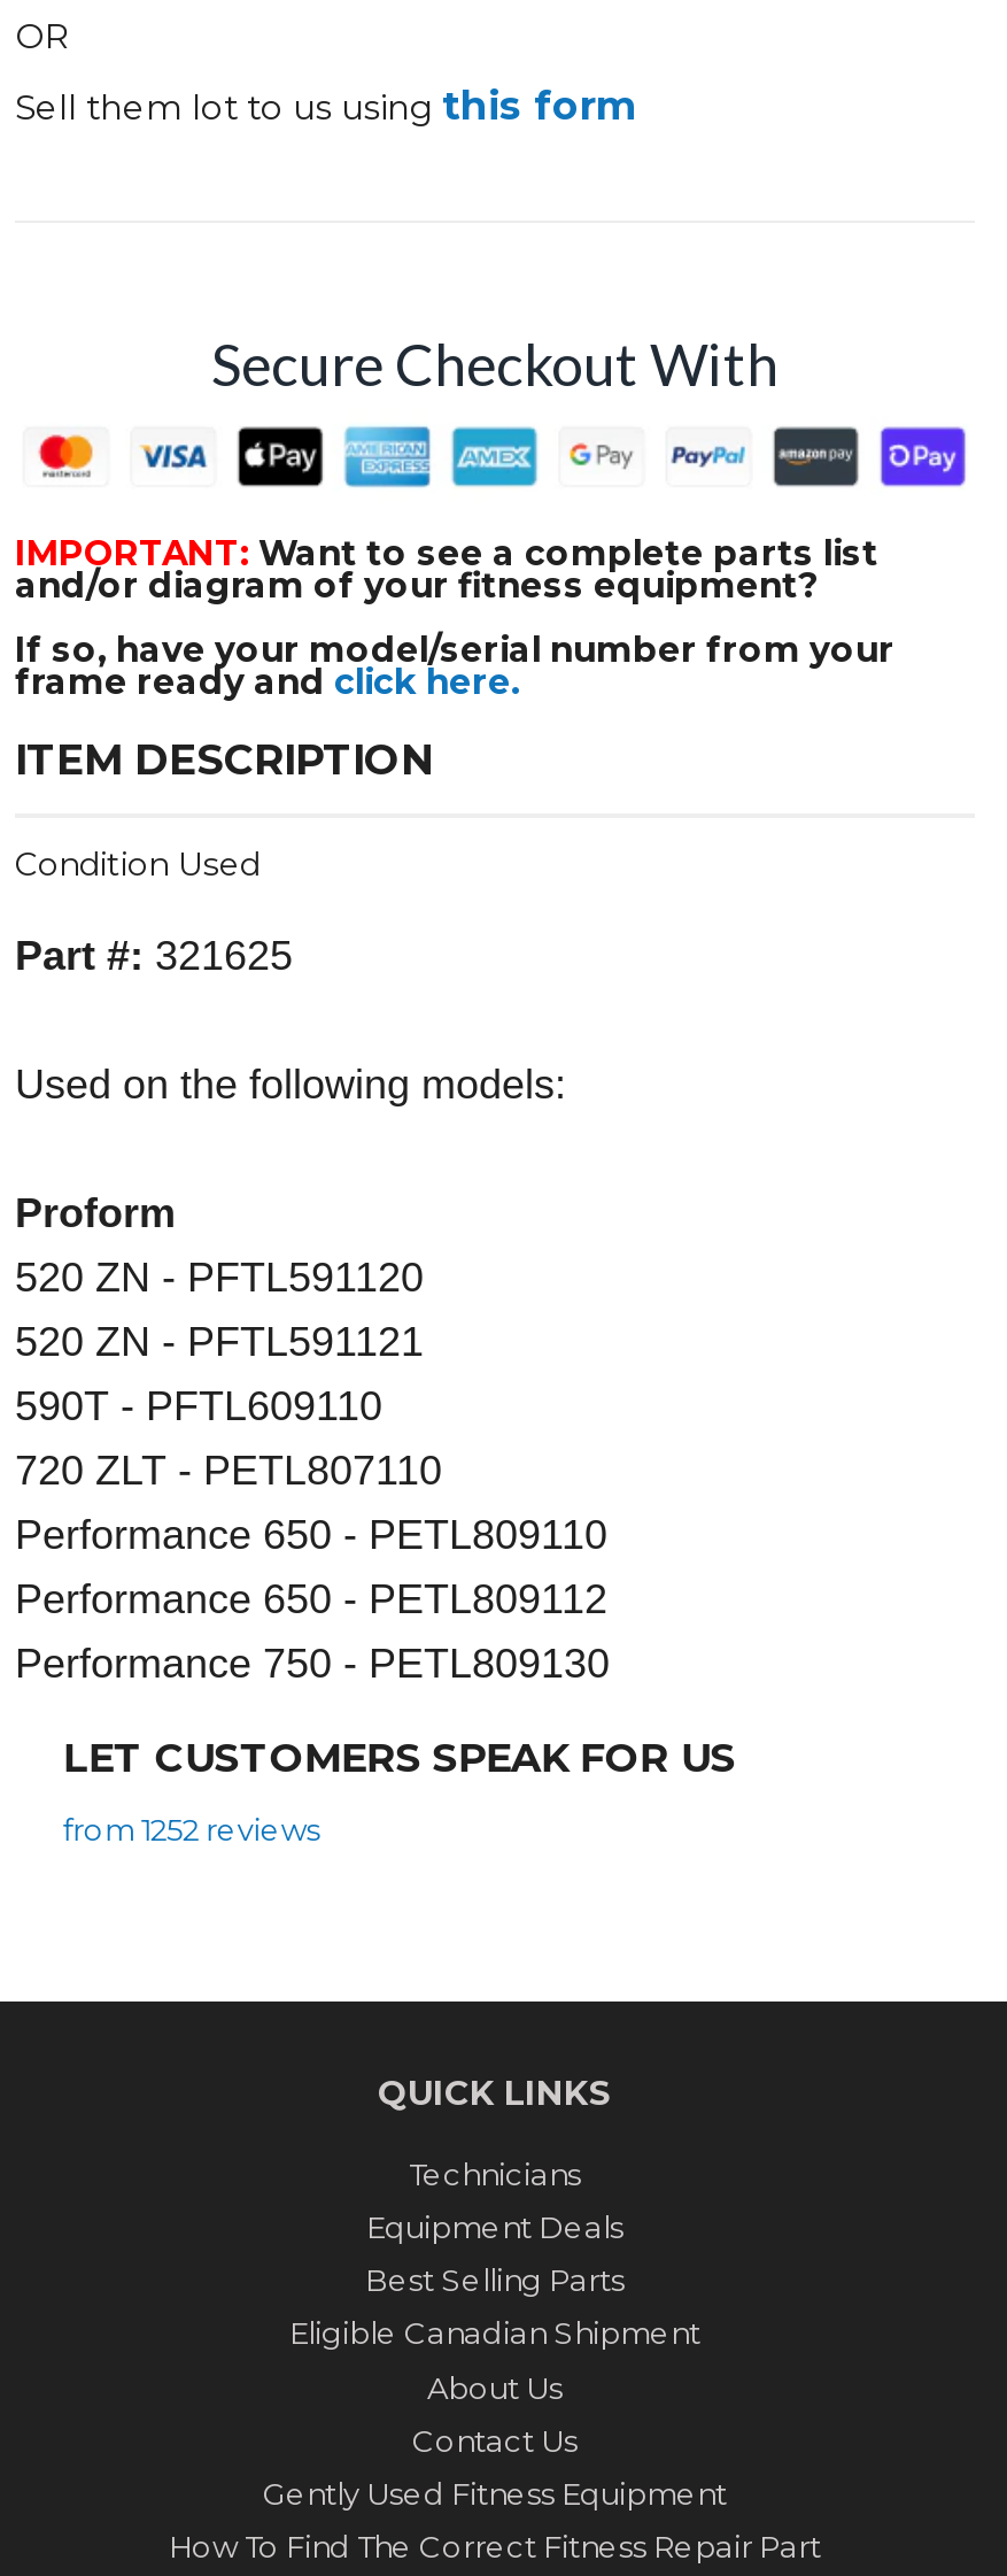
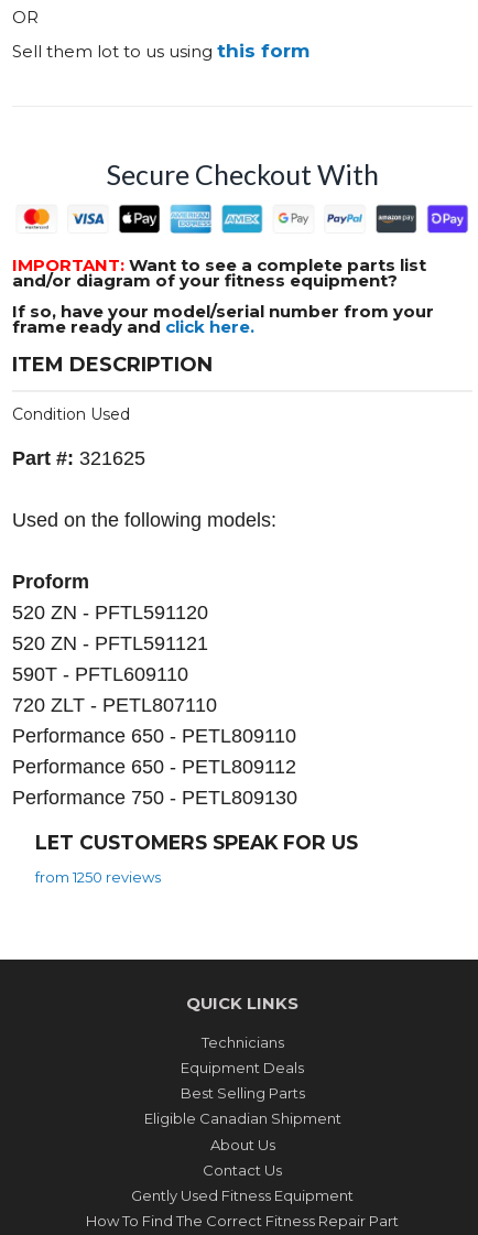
- from 1252 reviews
+ from 1250 reviews
